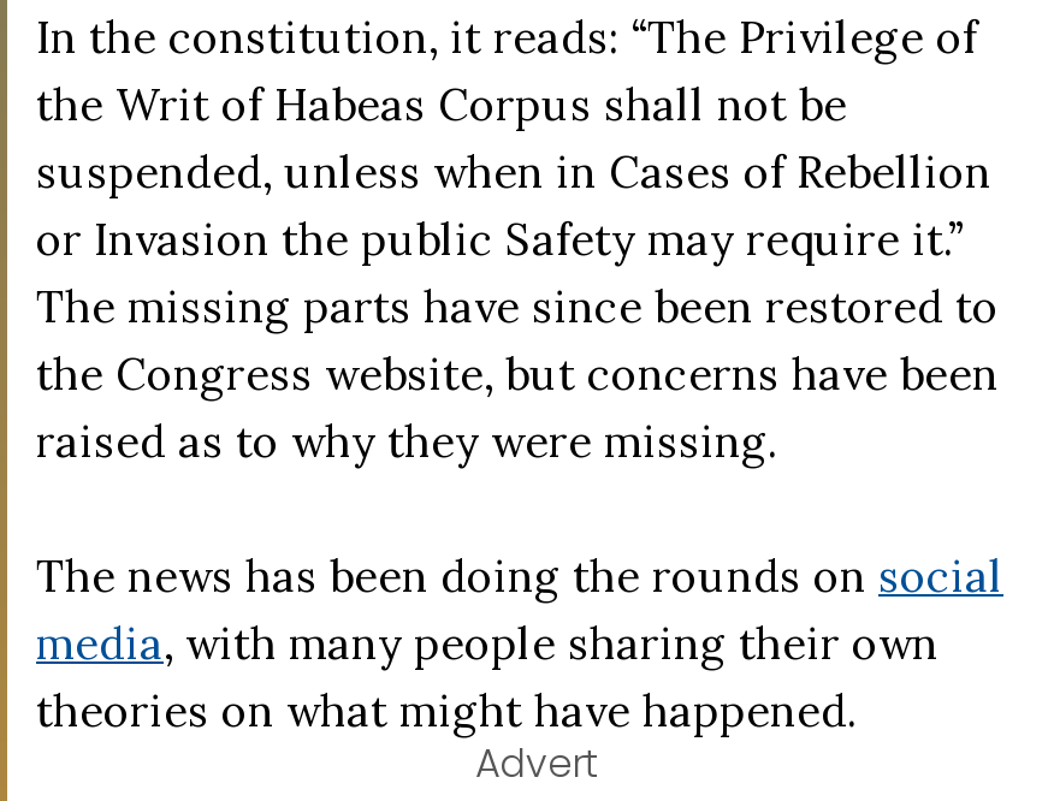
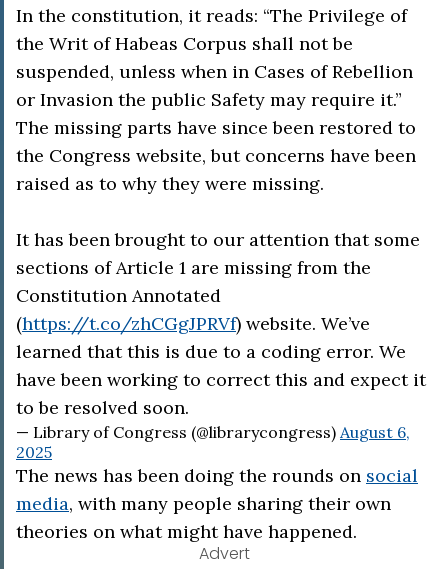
+ It has been brought to our attention that some
+ sections of Article 1 are missing from the
+ Constitution Annotated
+ (https://t.co/zhCGgJPRVf) website. We’ve
+ learned that this is due to a coding error. We
+ have been working to correct this and expect it
+ to be resolved soon.
+ — Library of Congress (@librarycongress) August 6,
+ 2025
